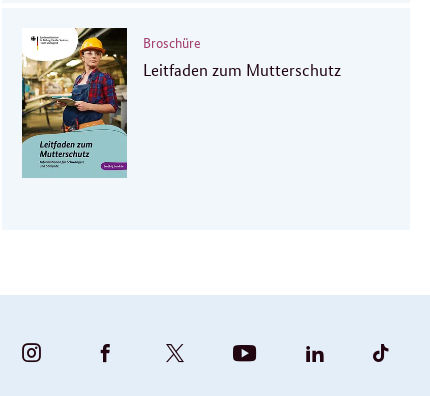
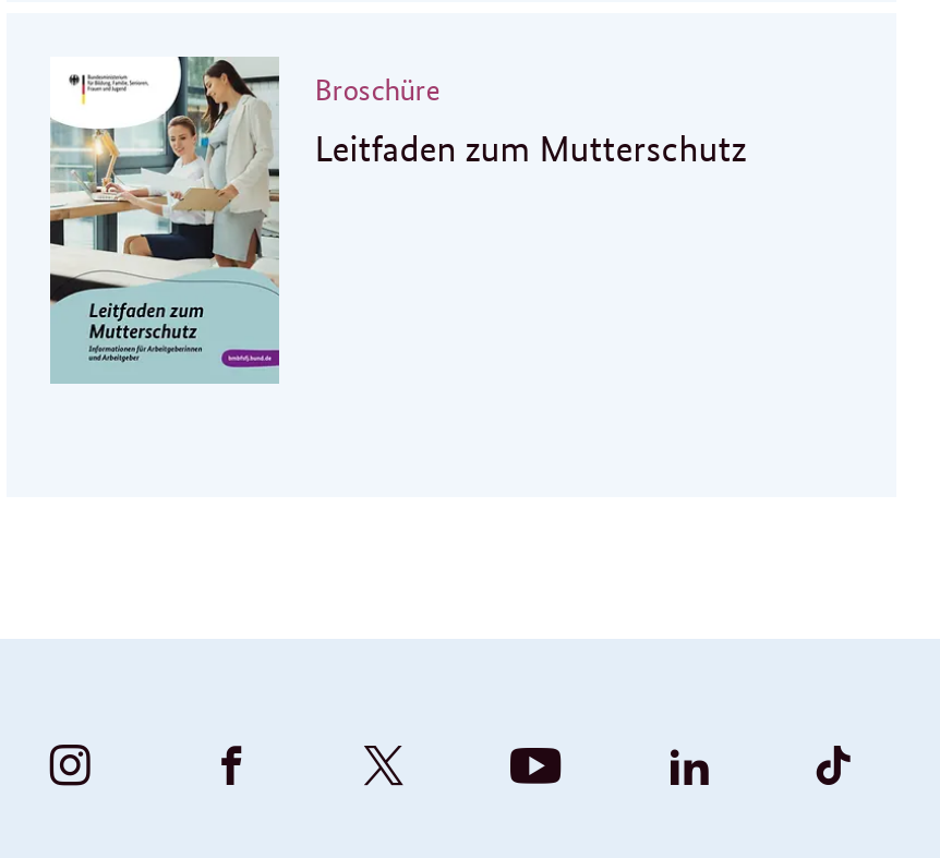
- [image]
+ [image]
